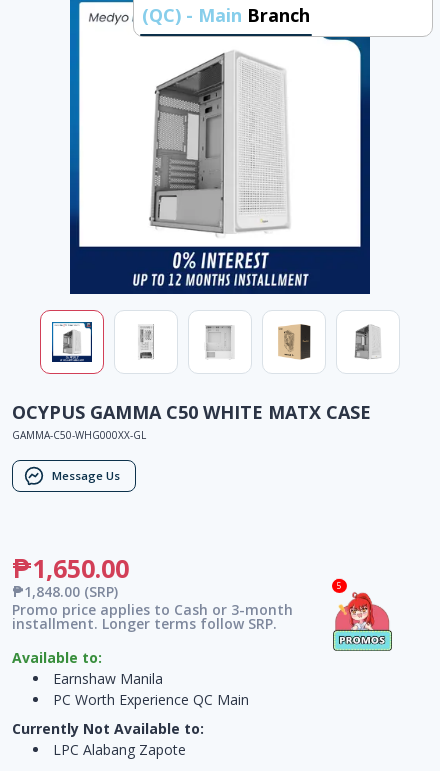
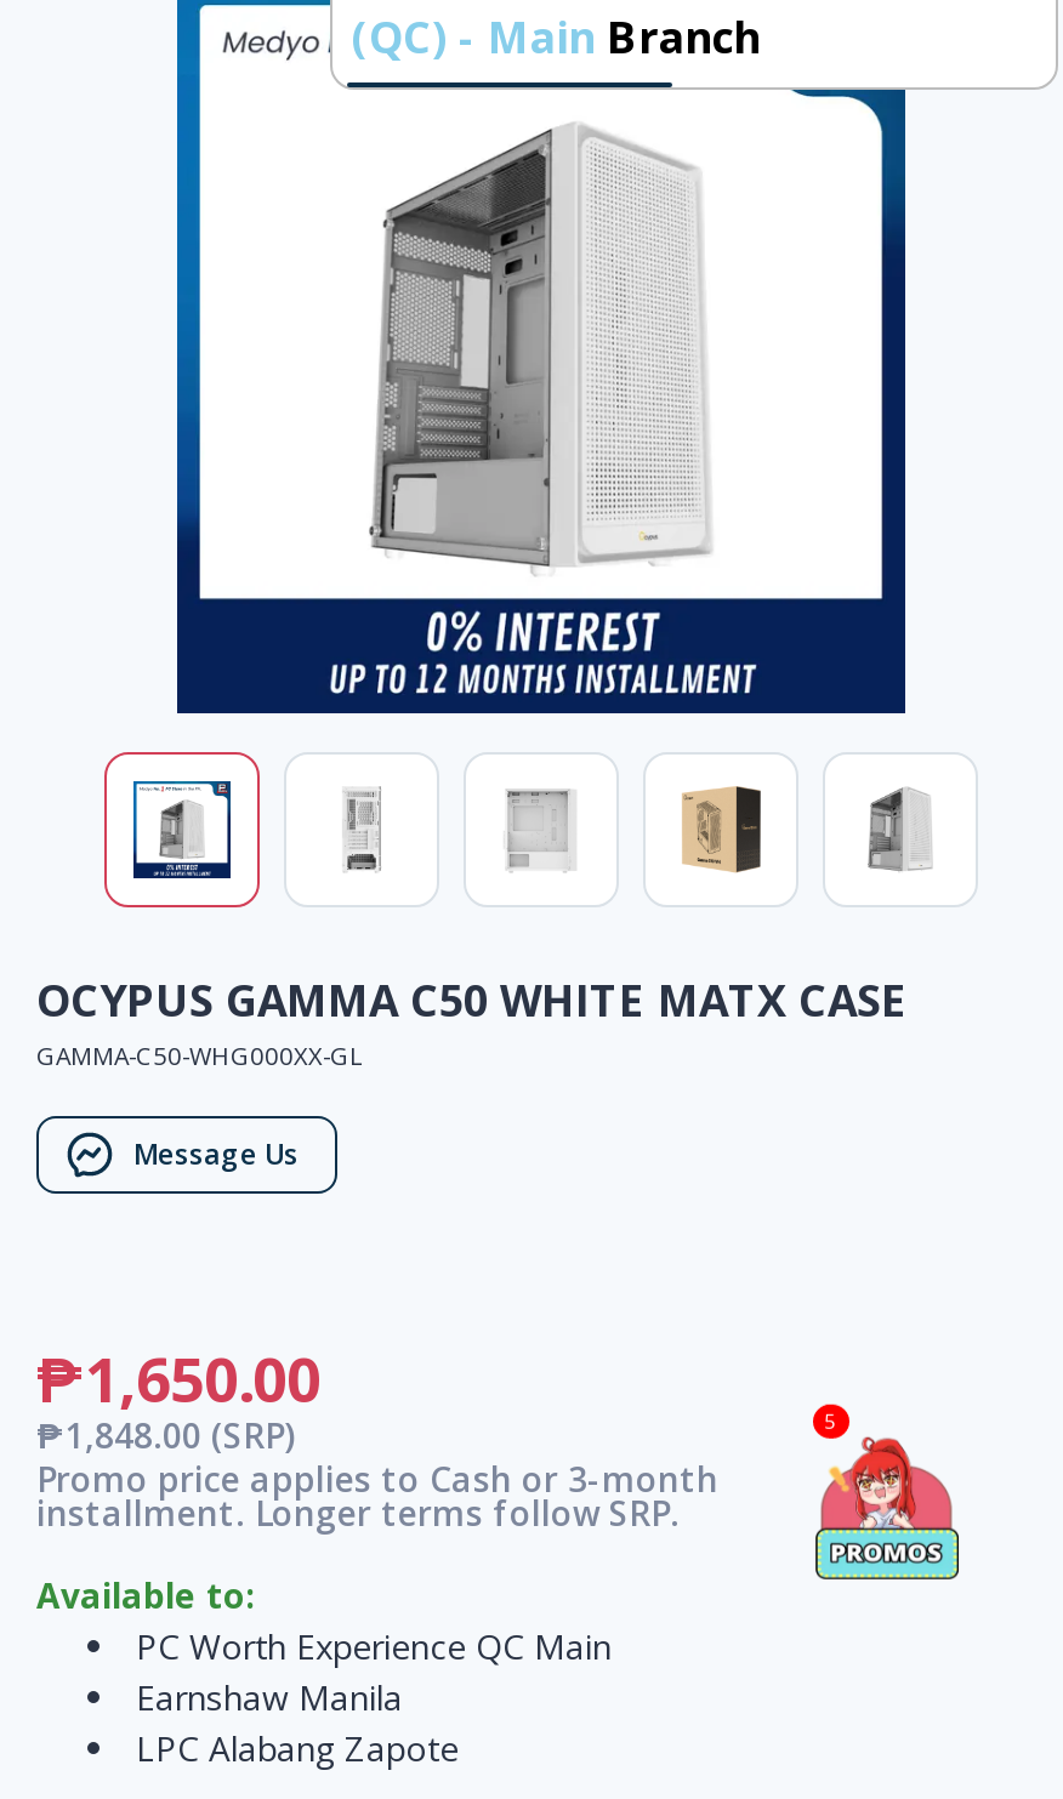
moved down: Earnshaw Manila

moved up: PC Worth Experience QC Main

- Currently Not Available to:
